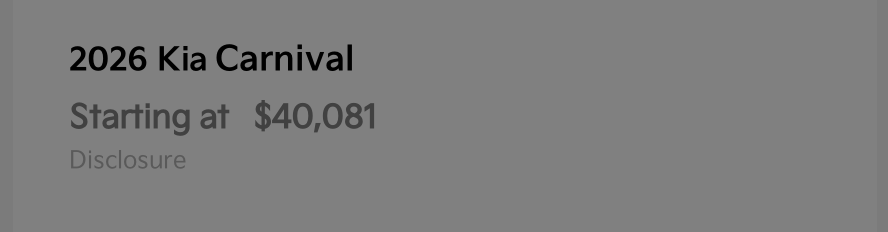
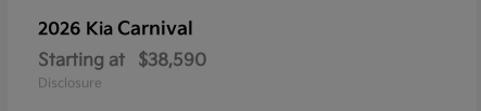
- Starting at $40,081
+ Starting at $38,590
